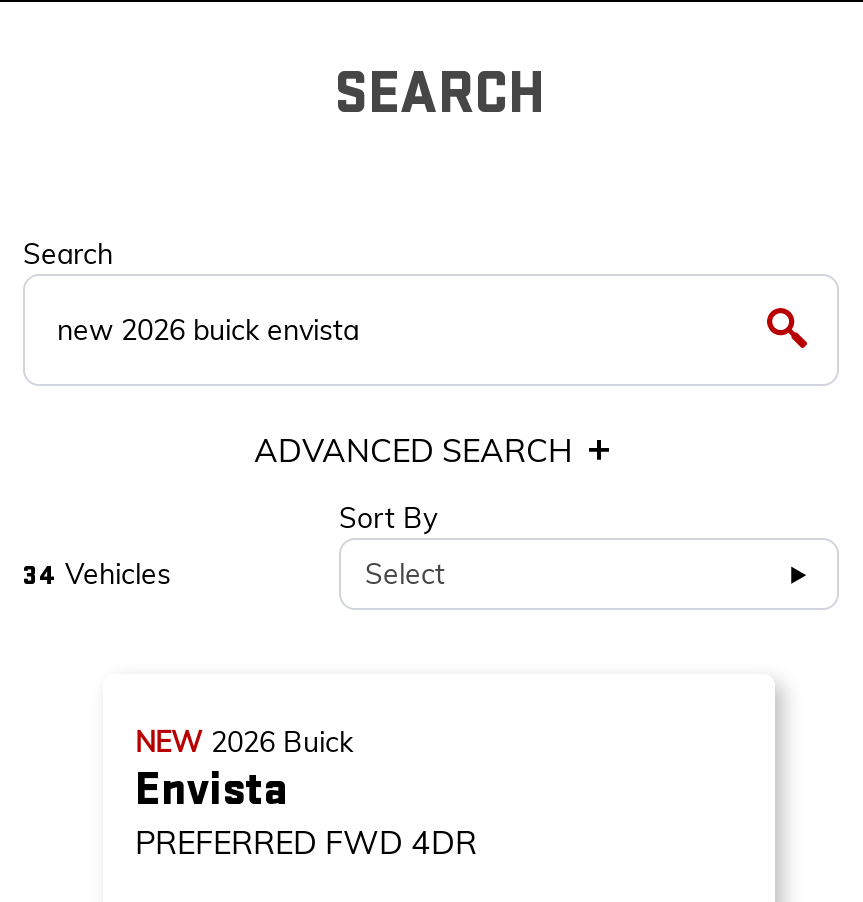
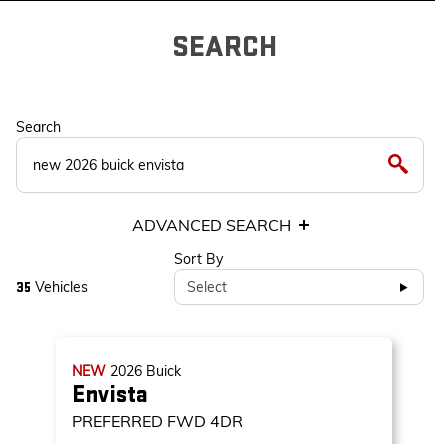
- 34 Vehicles
+ 35 Vehicles
